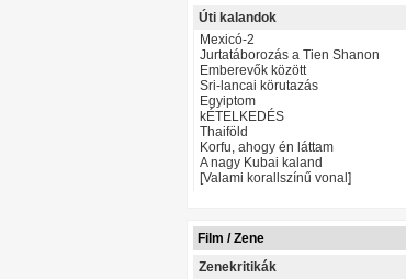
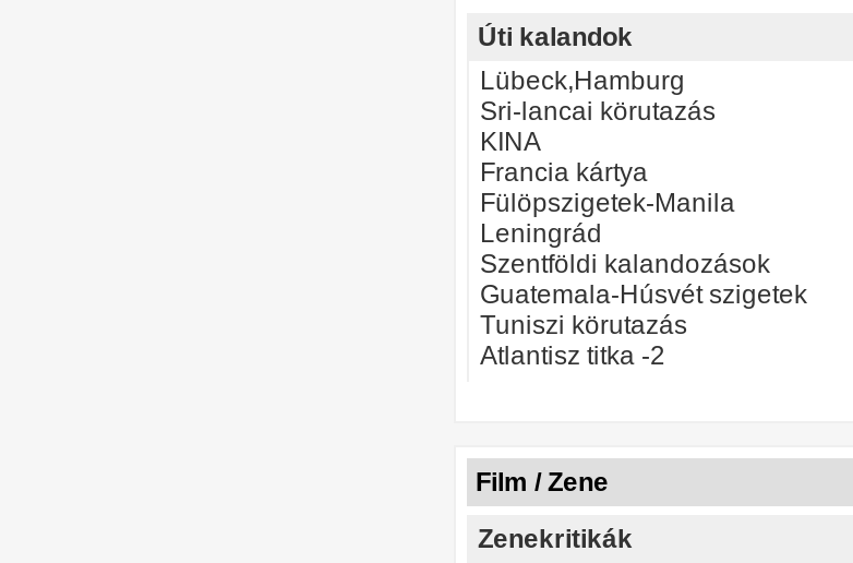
- Mexicó-2
- Jurtatáborozás a Tien Shanon
- Emberevők között
+ Lübeck,Hamburg

moved up: Sri-lancai körutazás

- Egyiptom
- kÉTELKEDÉS
- Thaiföld
- Korfu, ahogy én láttam
- A nagy Kubai kaland
- [Valami korallszínű vonal]
+ KINA
+ Francia kártya
+ Fülöpszigetek-Manila
+ Leningrád
+ Szentföldi kalandozások
+ Guatemala-Húsvét szigetek
+ Tuniszi körutazás
+ Atlantisz titka -2
